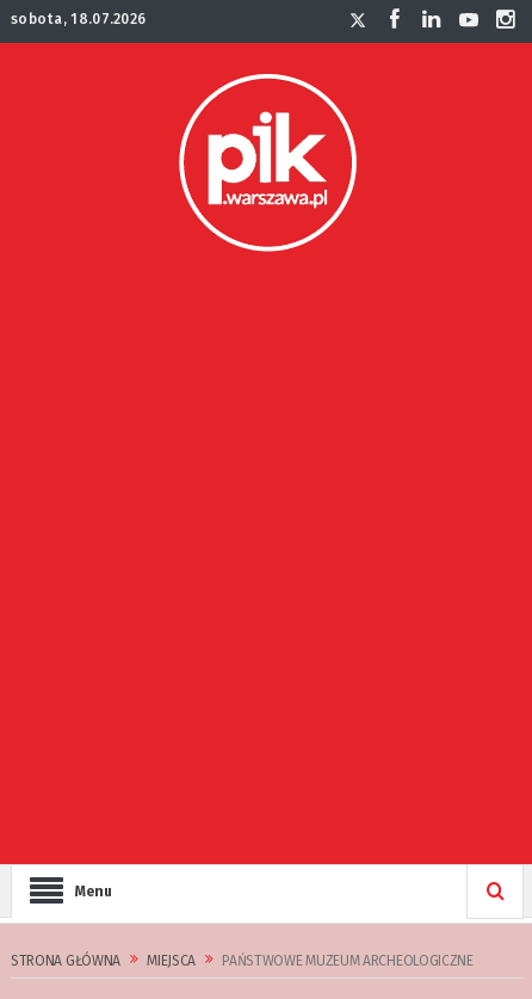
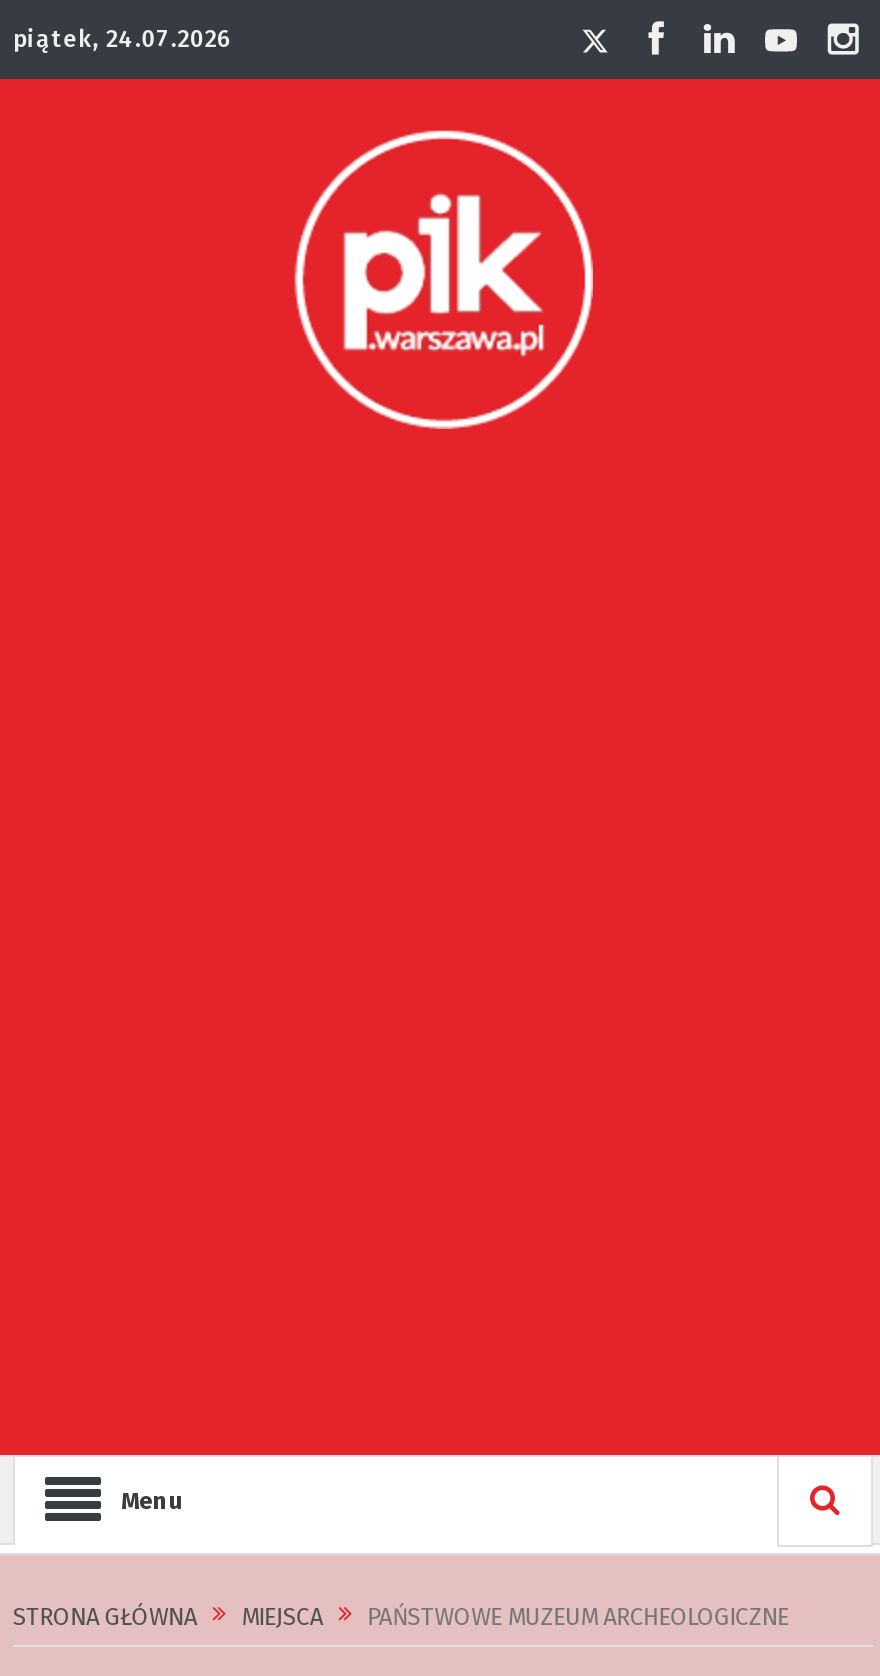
- sobota, 18.07.2026
+ piątek, 24.07.2026
